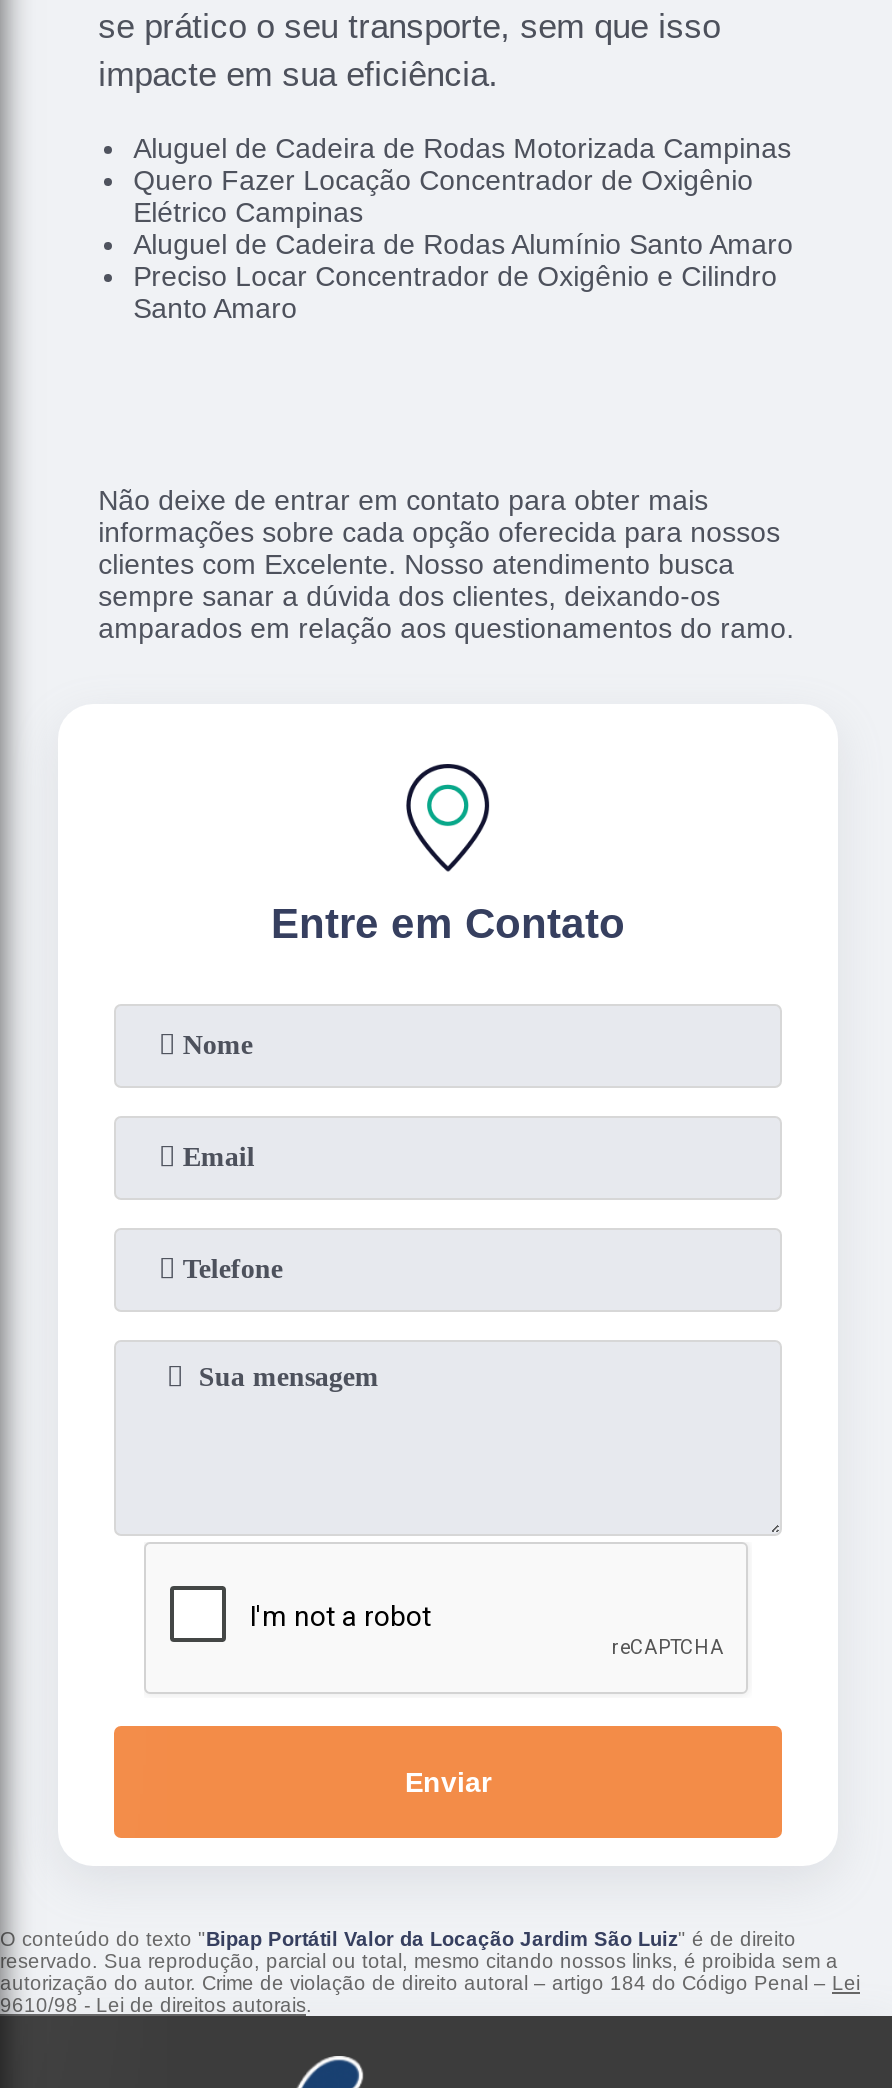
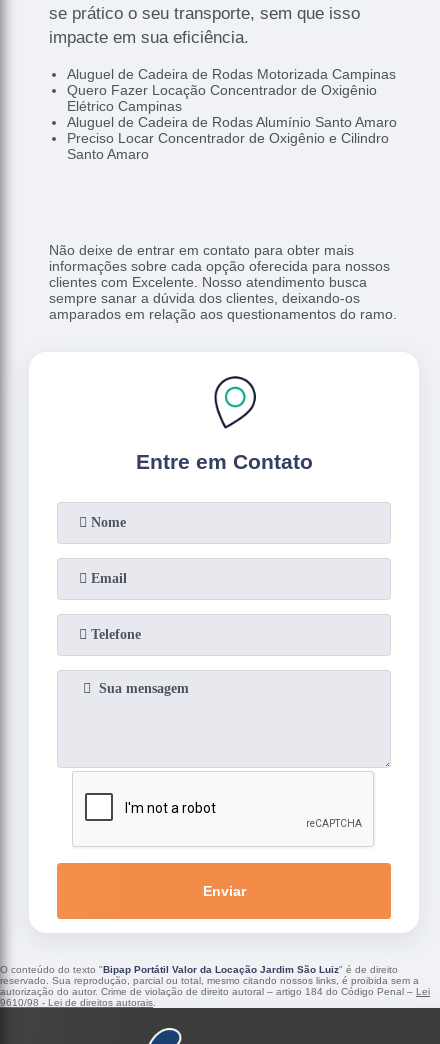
- [image]
+ [image]
